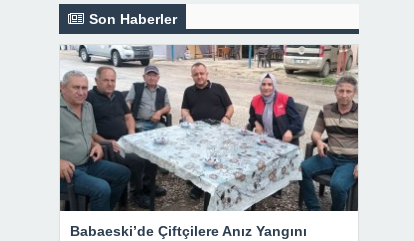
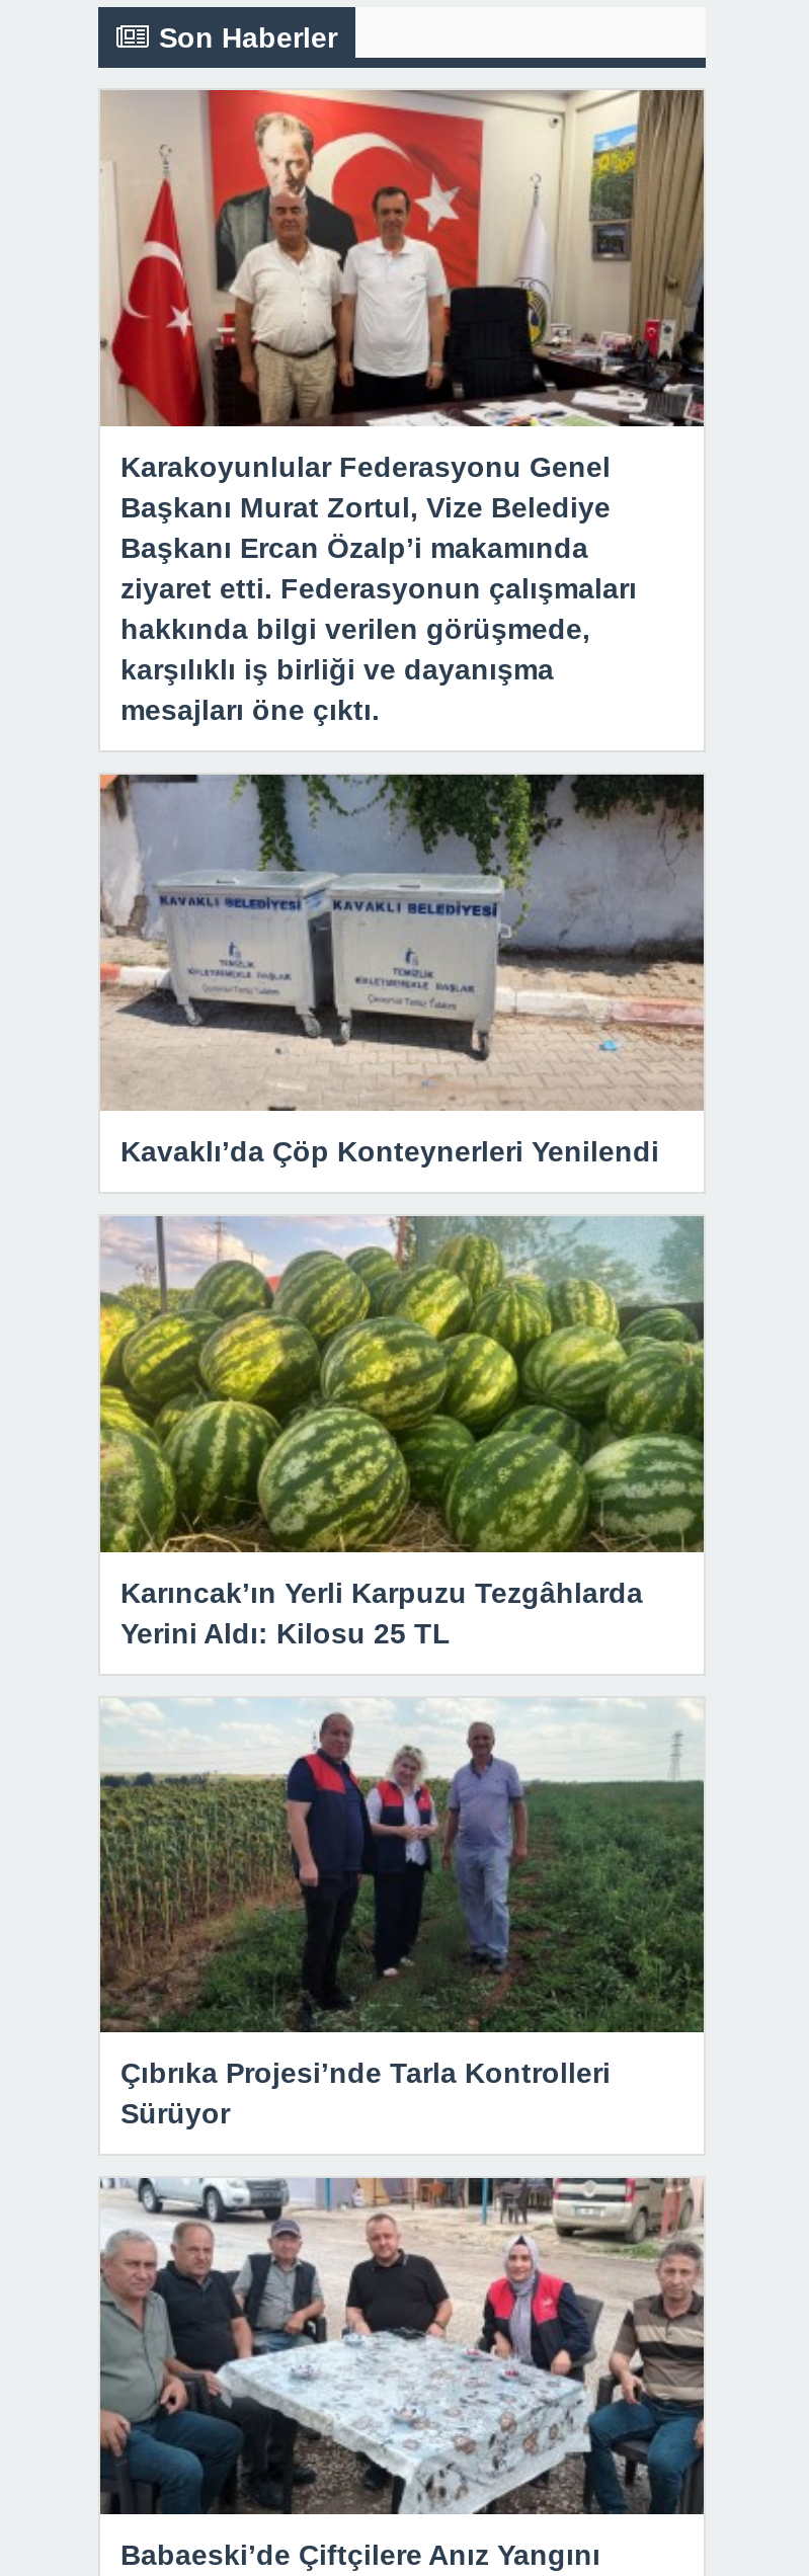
+ [image]
+ Kavaklı’da Çöp Konteynerleri Yenilendi

+ [image]
+ Karıncak’ın Yerli Karpuzu Tezgâhlarda
+ Yerini Aldı: Kilosu 25 TL

+ [image]
+ Çıbrıka Projesi’nde Tarla Kontrolleri
+ Sürüyor

+ [image]
+ Karakoyunlular Federasyonu Genel
+ Başkanı Murat Zortul, Vize Belediye
+ Başkanı Ercan Özalp’i makamında
+ ziyaret etti. Federasyonun çalışmaları
+ hakkında bilgi verilen görüşmede,
+ karşılıklı iş birliği ve dayanışma
+ mesajları öne çıktı.
